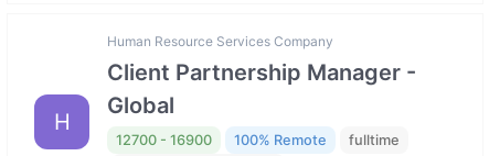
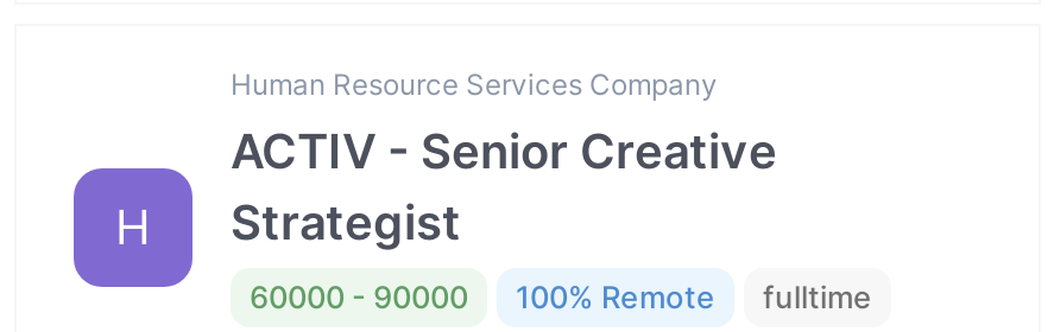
- Client Partnership Manager -
- Global
+ ACTIV - Senior Creative
+ Strategist

- 12700 - 16900 100% Remote fulltime
+ 60000 - 90000 100% Remote fulltime
